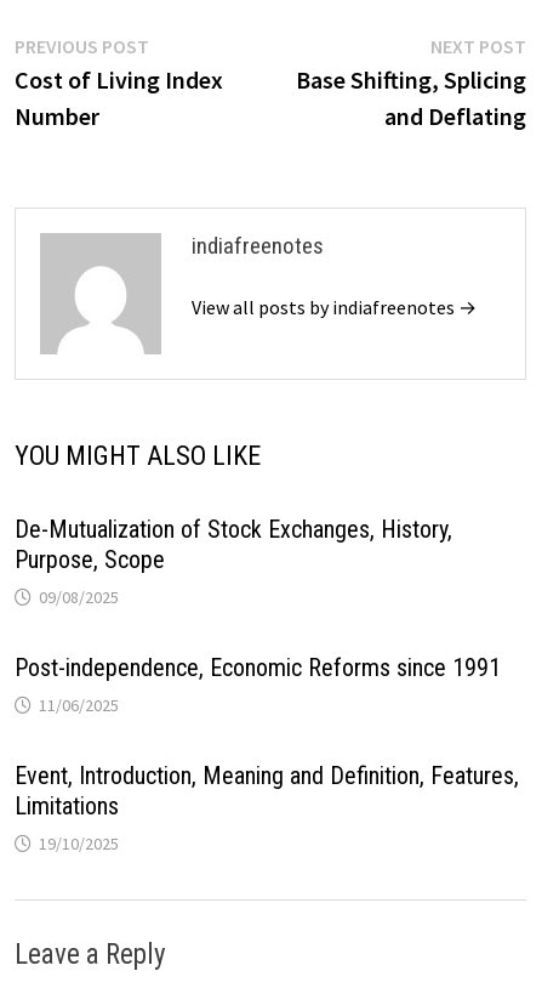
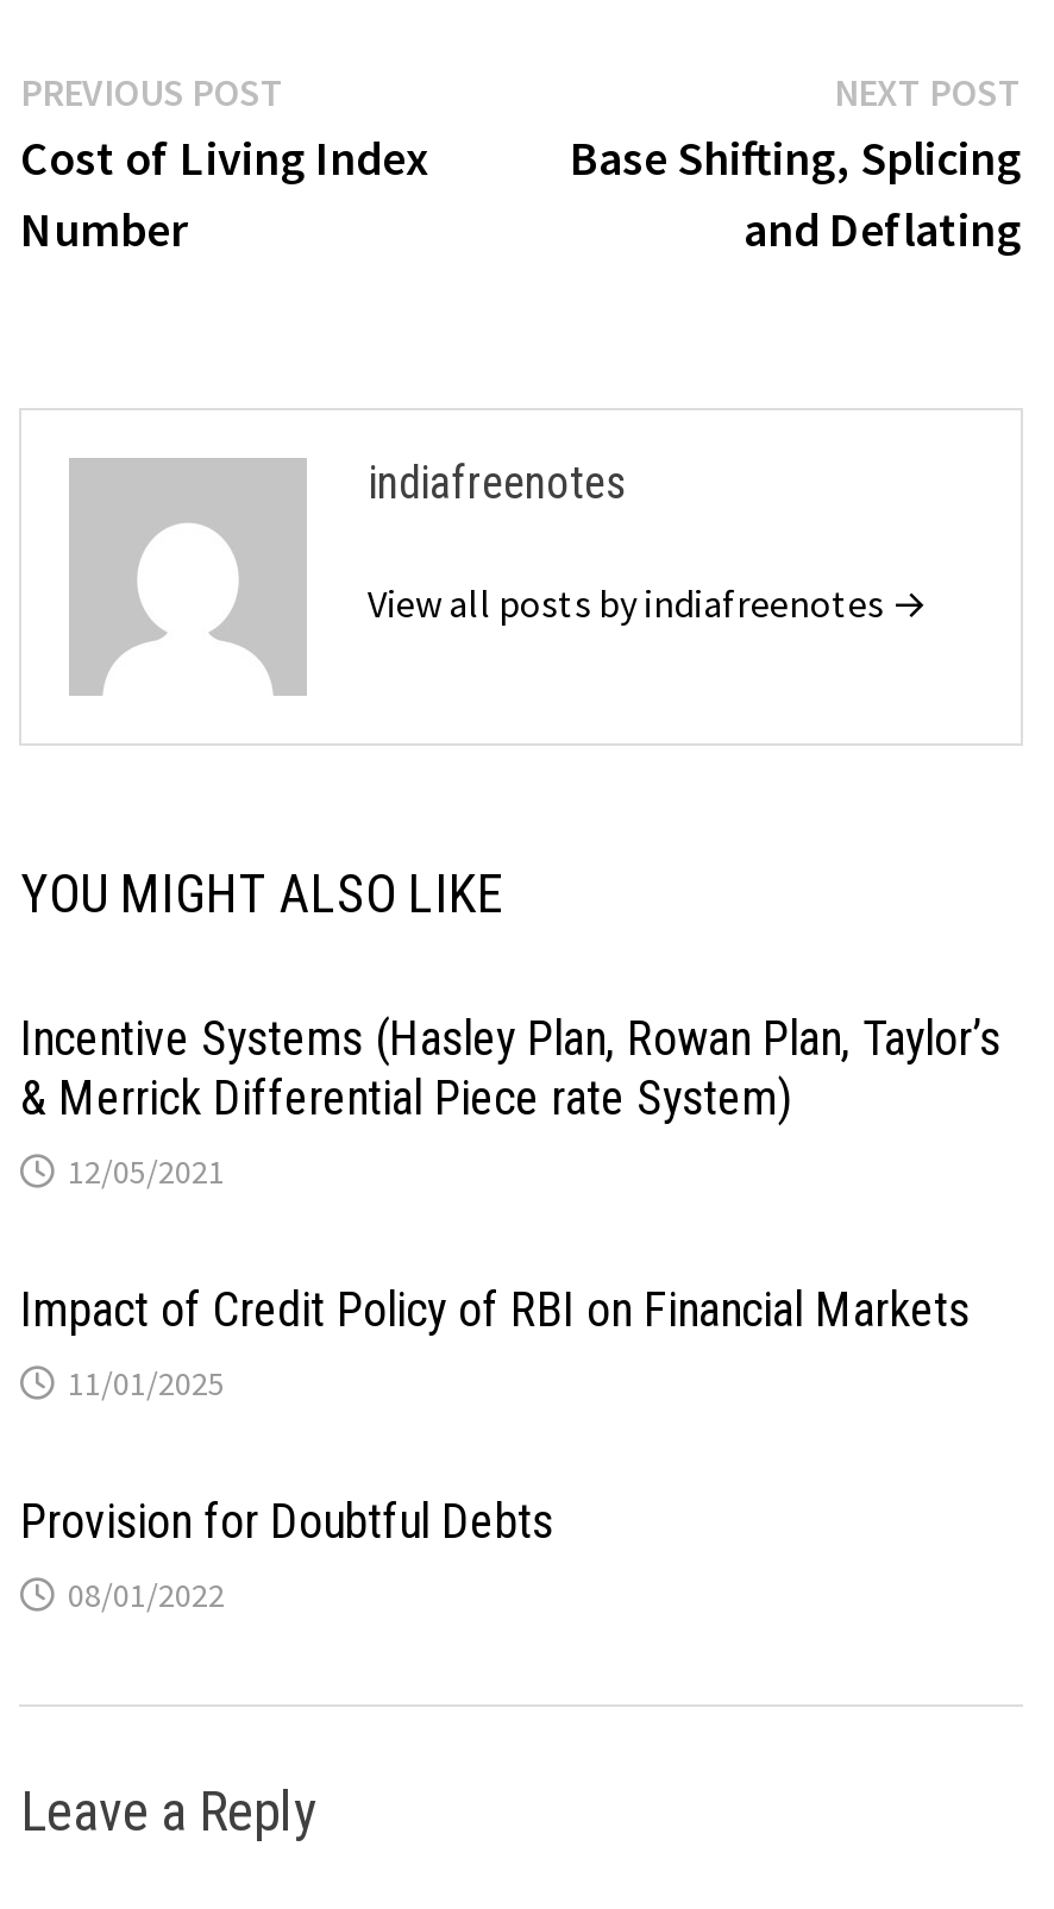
- De-Mutualization of Stock Exchanges, History,
- Purpose, Scope
- 09/08/2025
+ Incentive Systems (Hasley Plan, Rowan Plan, Taylor’s
+ & Merrick Differential Piece rate System)
+ 12/05/2021

- Post-independence, Economic Reforms since 1991
- 11/06/2025
+ Impact of Credit Policy of RBI on Financial Markets
+ 11/01/2025

- Event, Introduction, Meaning and Definition, Features,
- Limitations
- 19/10/2025
+ Provision for Doubtful Debts
+ 08/01/2022
